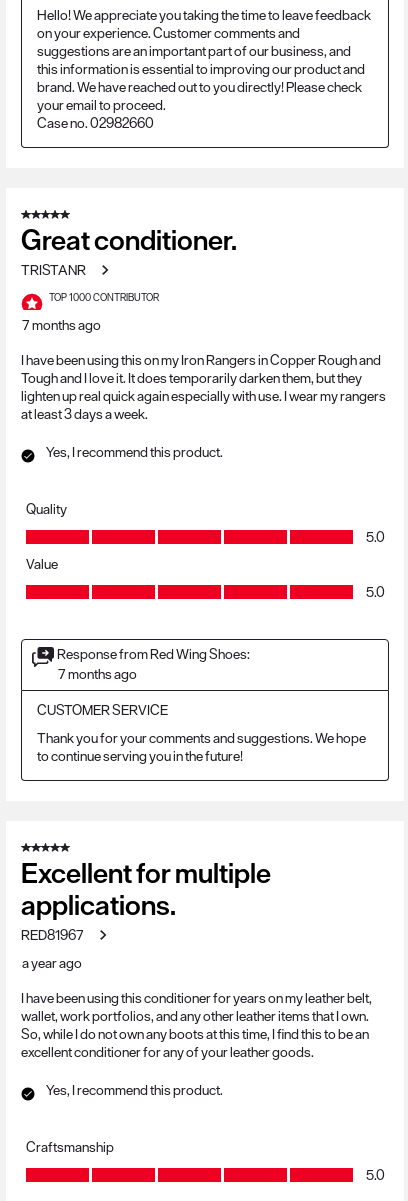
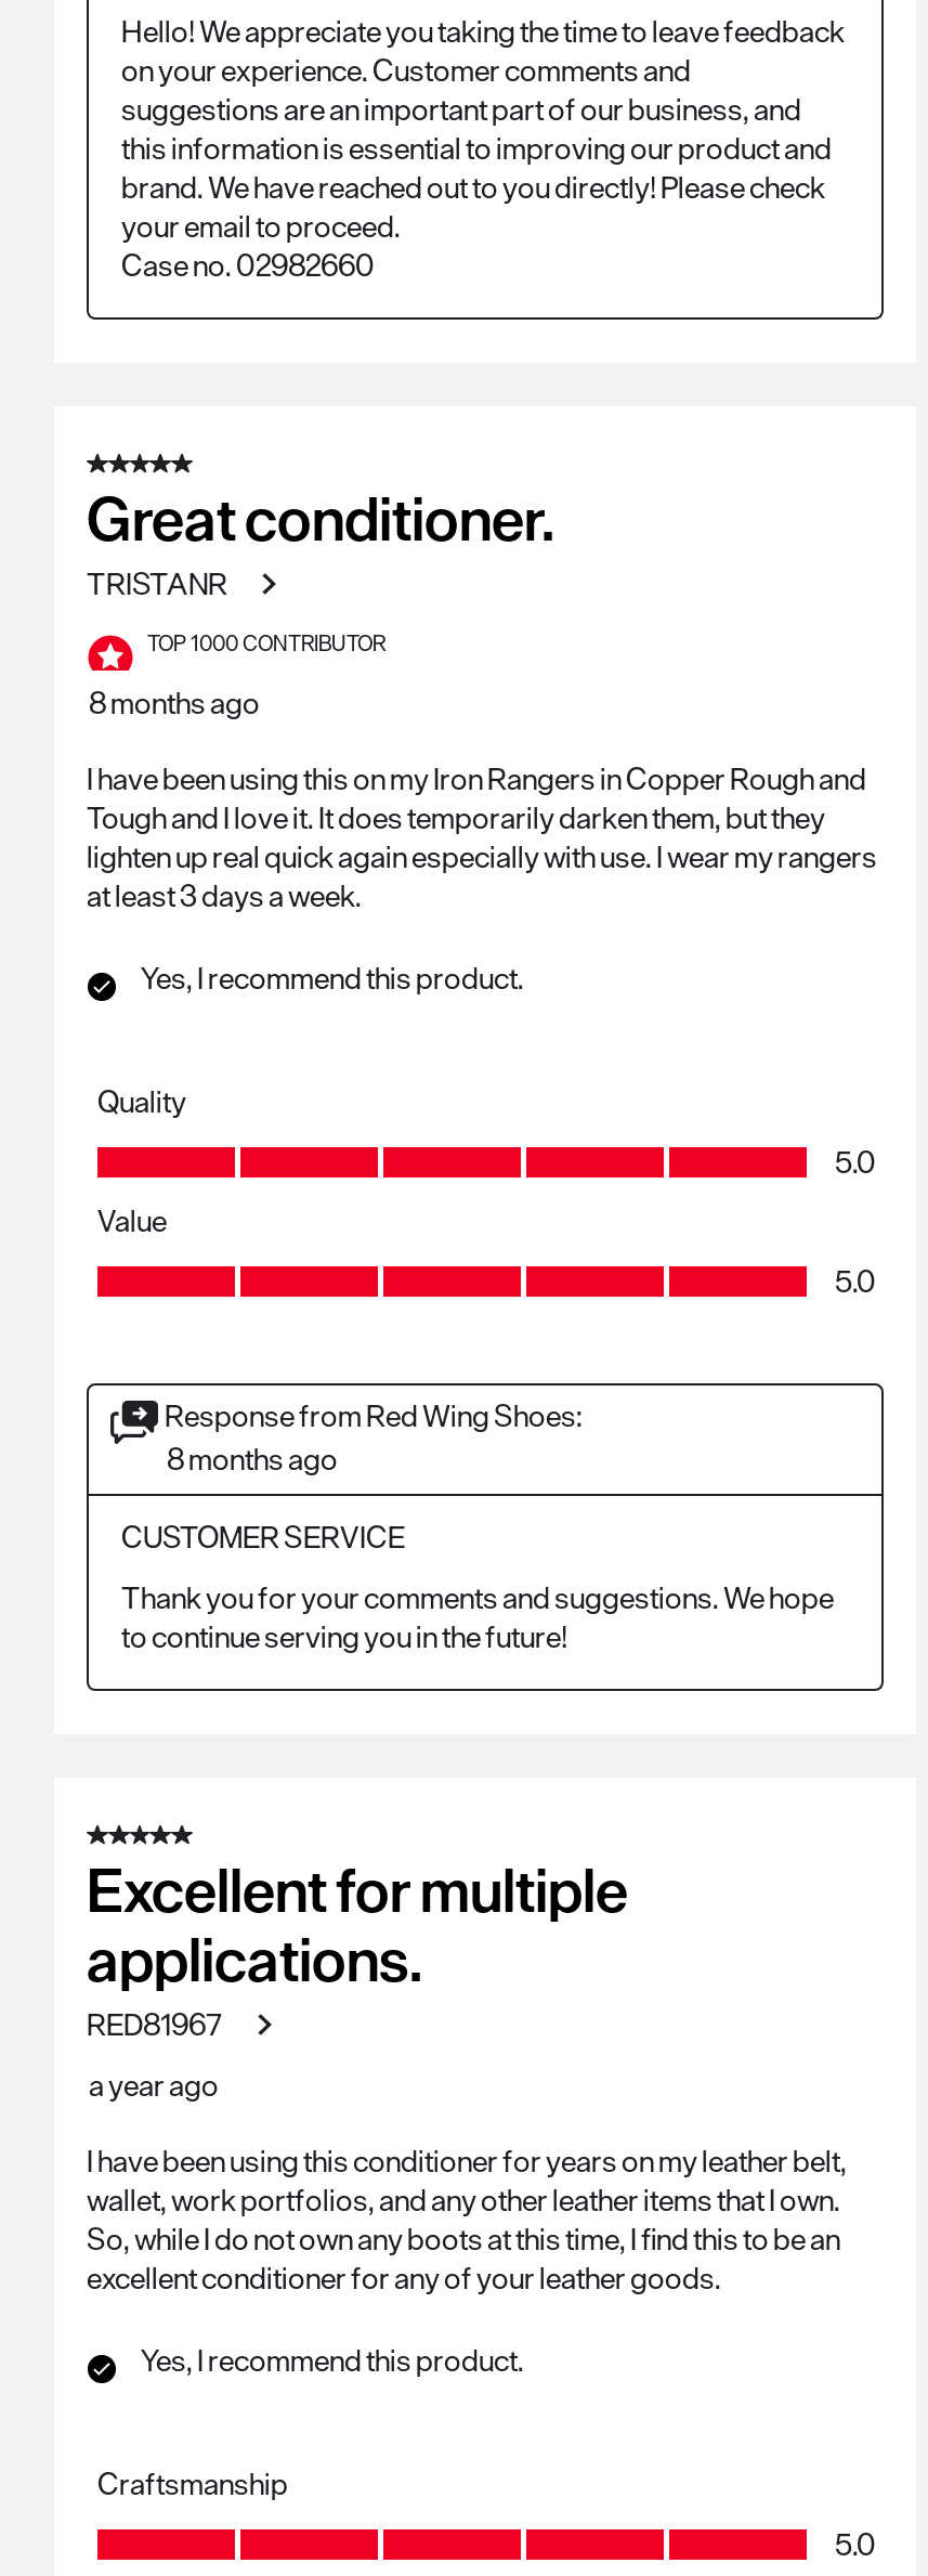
- 7 months ago
+ 8 months ago

- 7 months ago
+ 8 months ago
